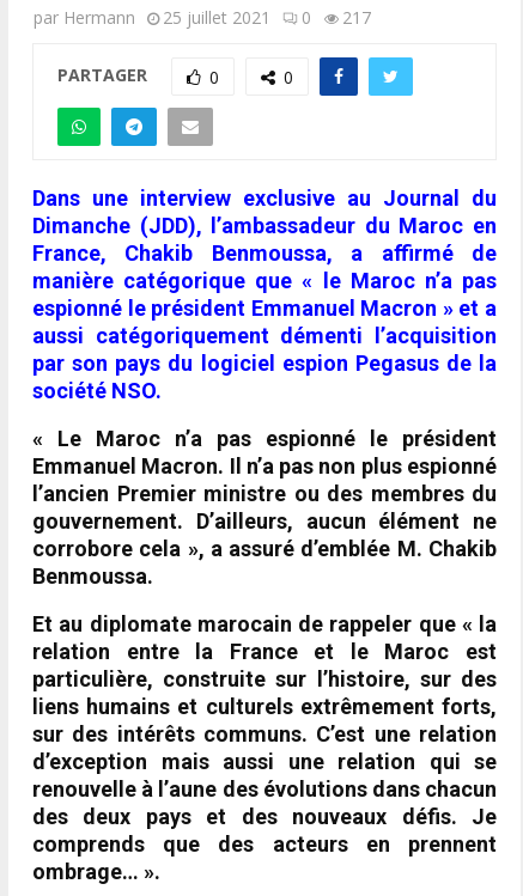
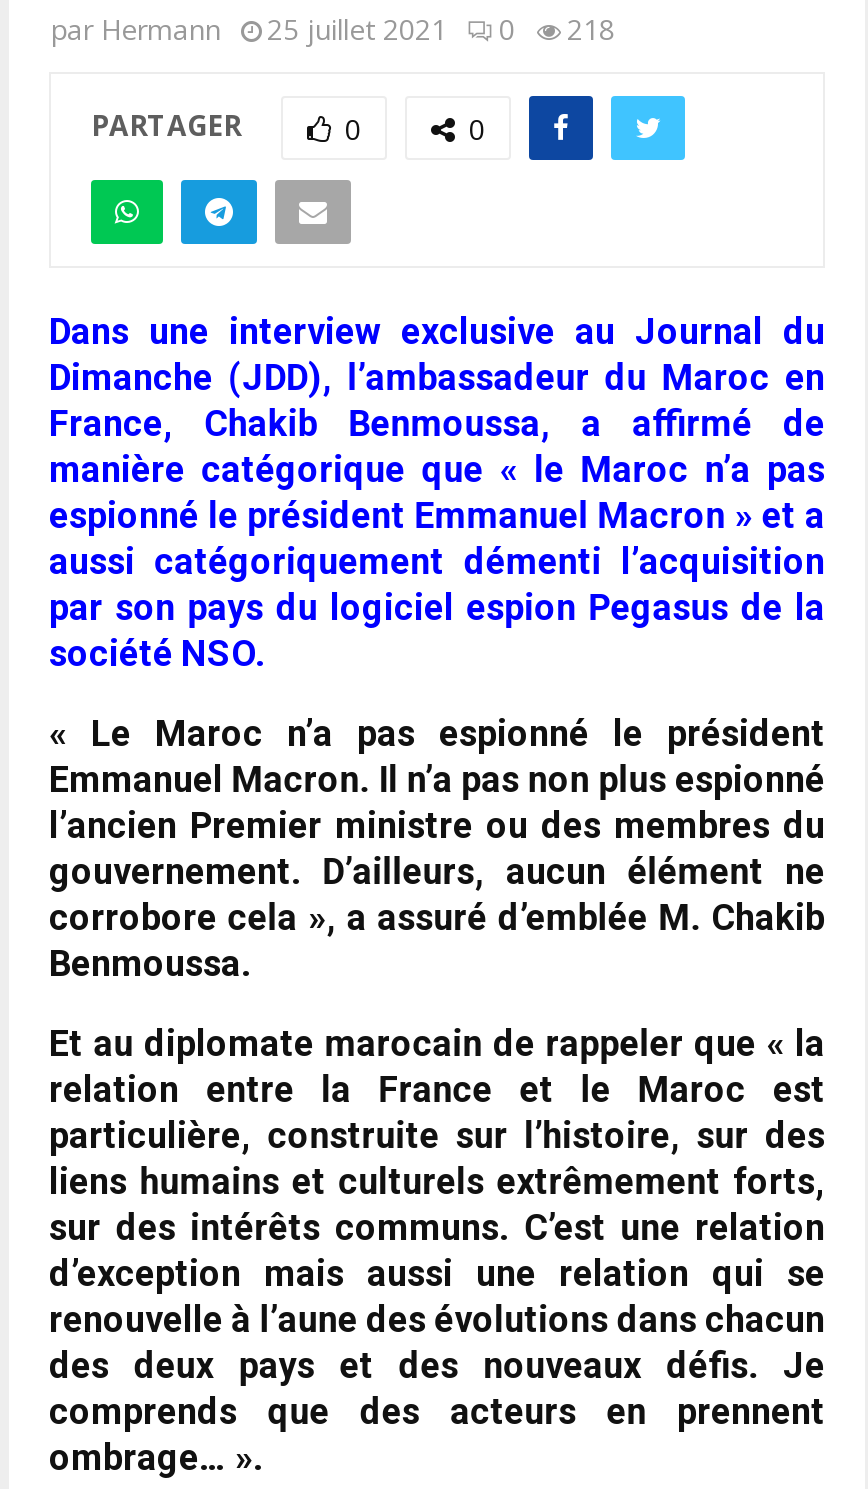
- par Hermann 25 juillet 2021 0 217
+ par Hermann 25 juillet 2021 0 218
